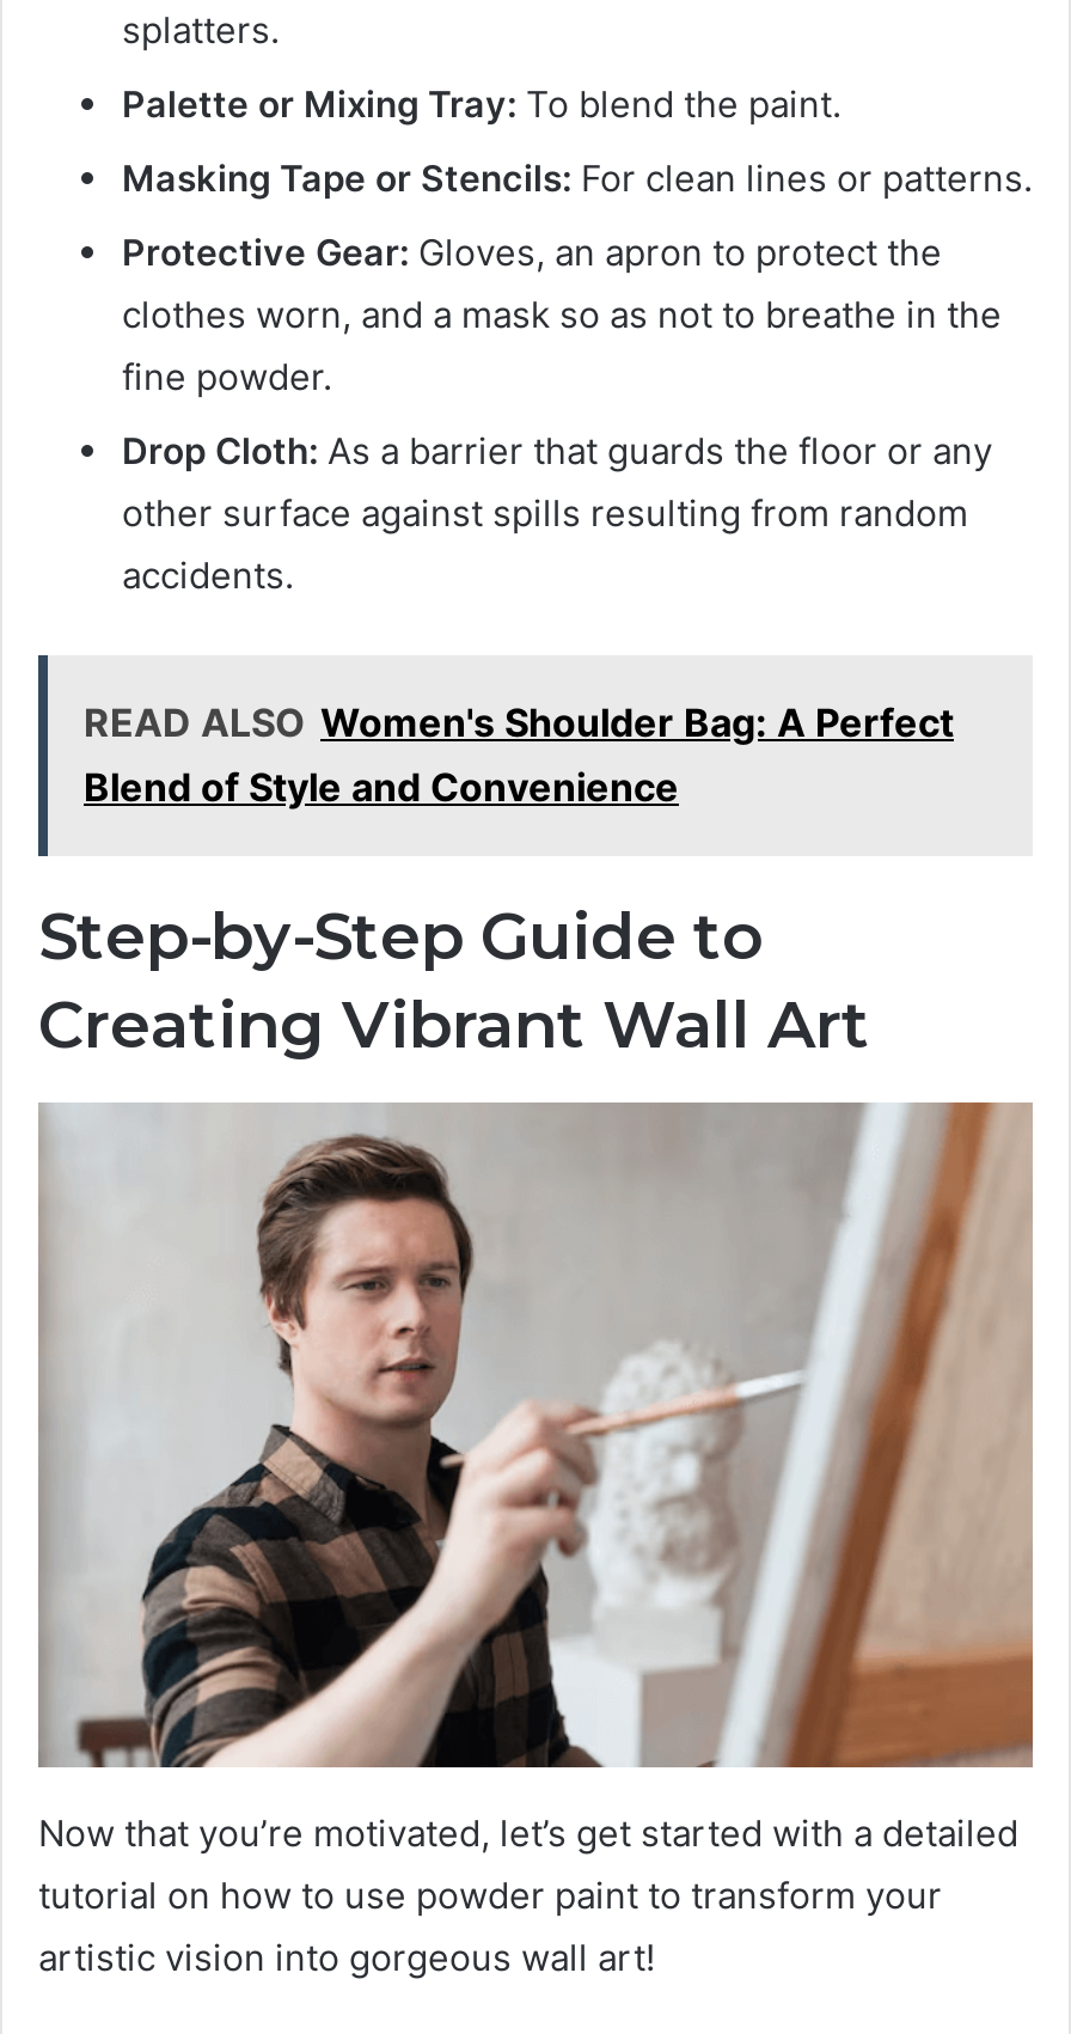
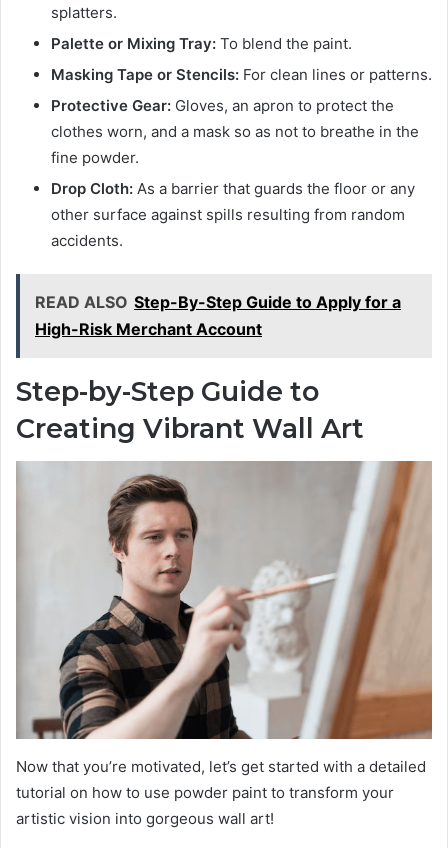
- READ ALSO Women's Shoulder Bag: A Perfect
- Blend of Style and Convenience
+ READ ALSO Step-By-Step Guide to Apply for a
+ High-Risk Merchant Account
